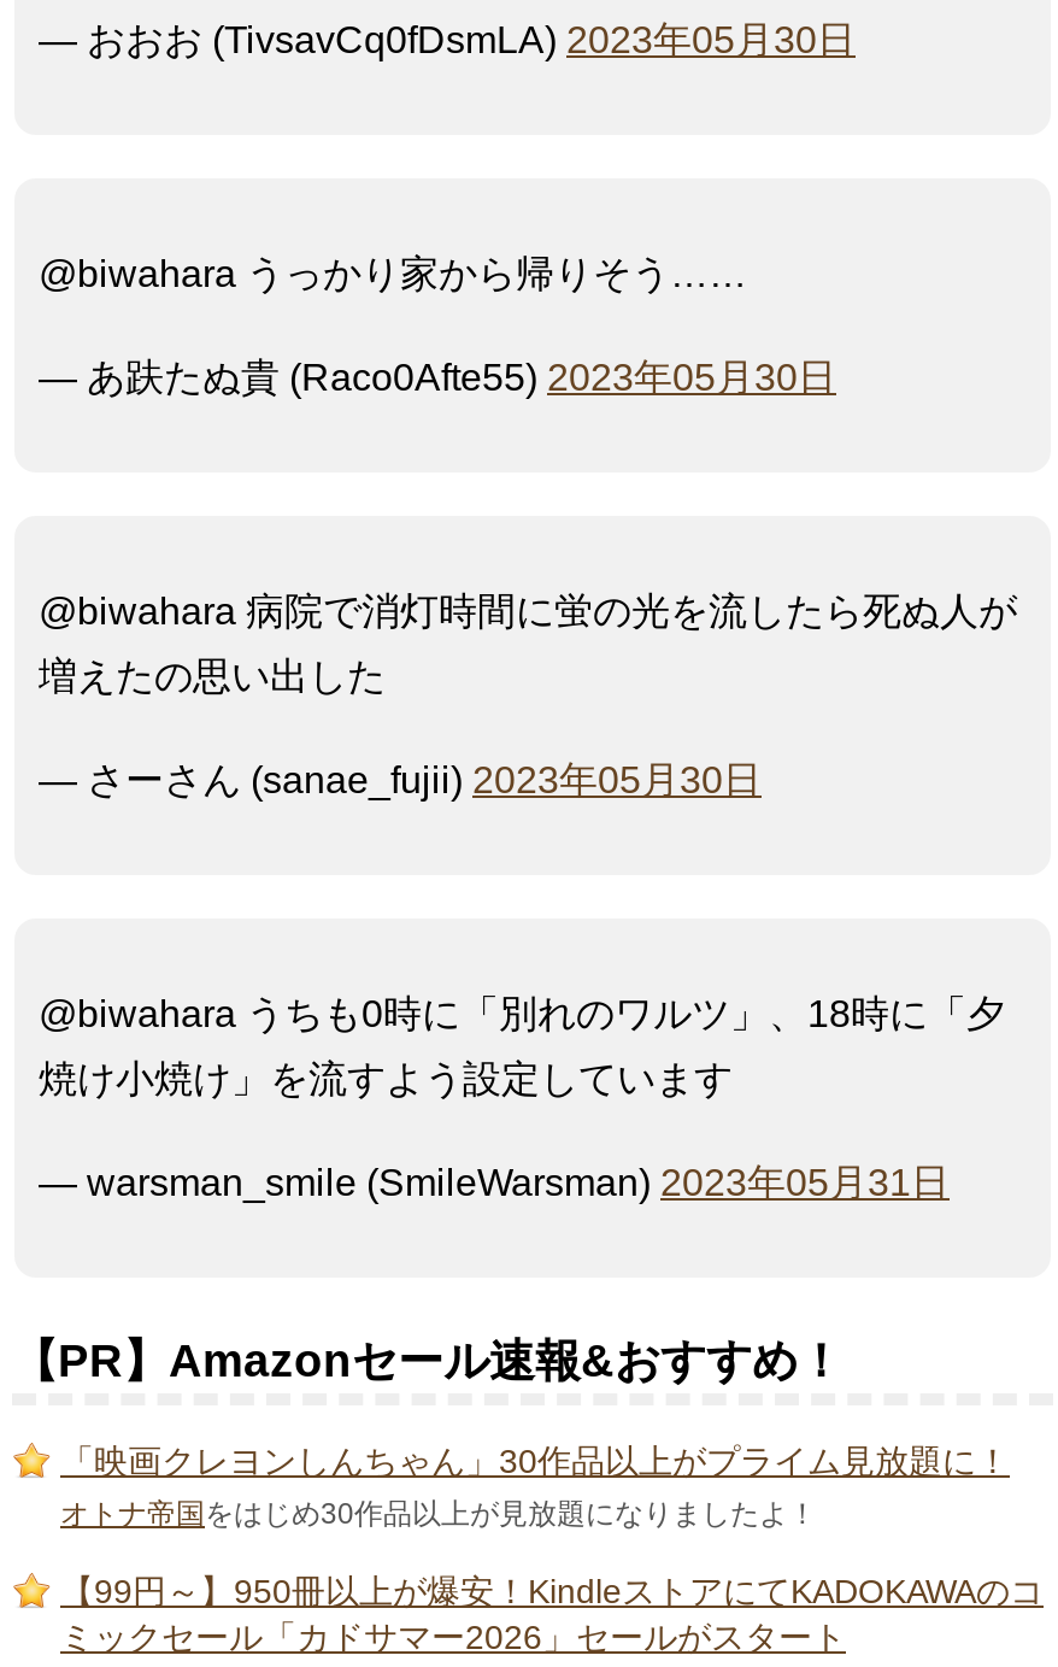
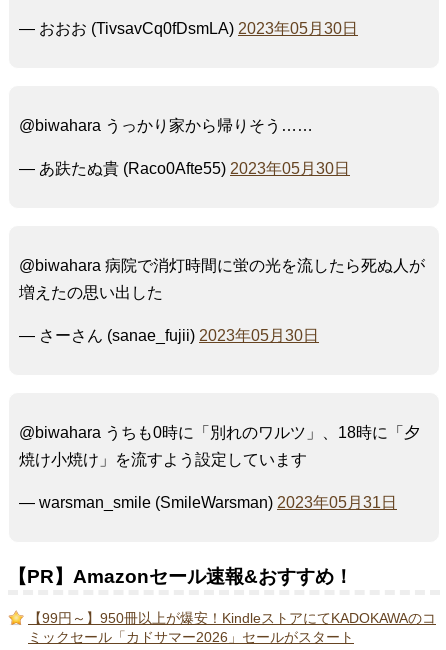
- 「映画クレヨンしんちゃん」30作品以上がプライム見放題に！
- オトナ帝国をはじめ30作品以上が見放題になりましたよ！
